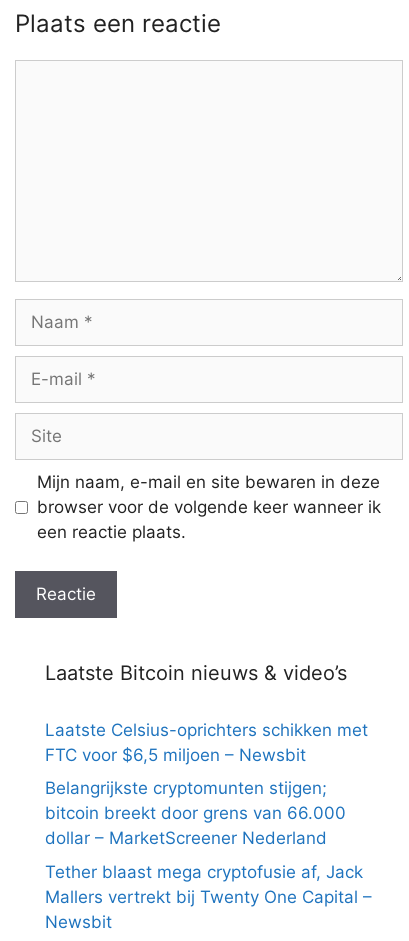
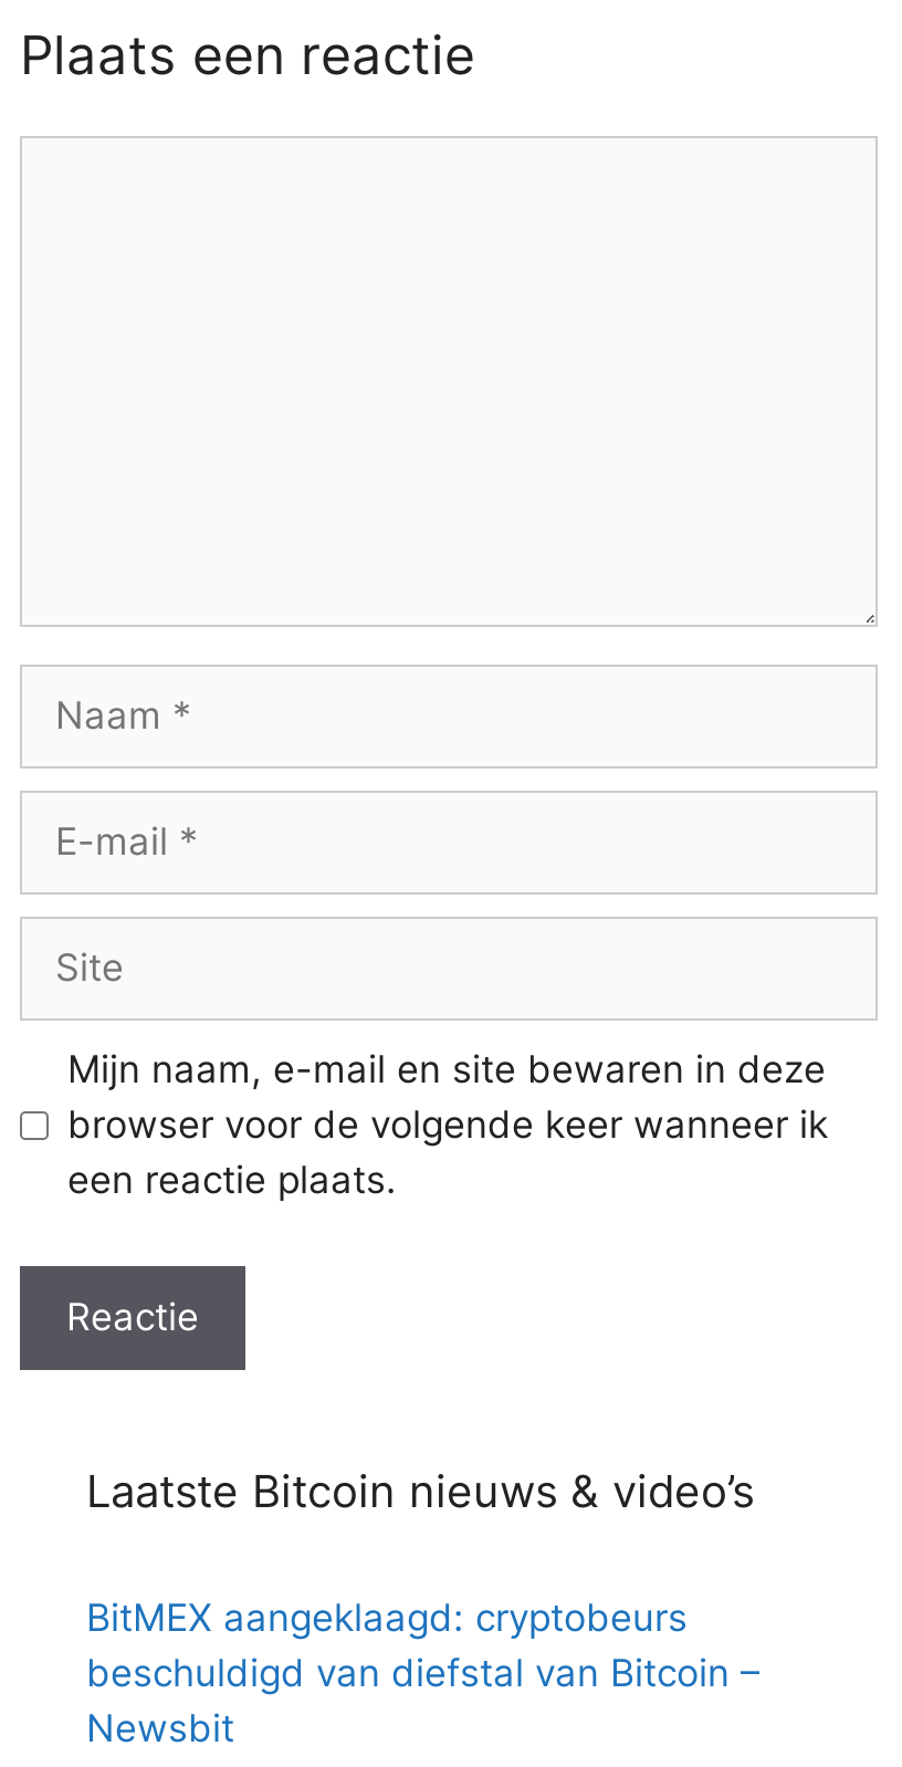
- Laatste Celsius-oprichters schikken met
- FTC voor $6,5 miljoen – Newsbit
- Belangrijkste cryptomunten stijgen;
- bitcoin breekt door grens van 66.000
- dollar – MarketScreener Nederland
- Tether blaast mega cryptofusie af, Jack
- Mallers vertrekt bij Twenty One Capital –
+ BitMEX aangeklaagd: cryptobeurs
+ beschuldigd van diefstal van Bitcoin –
